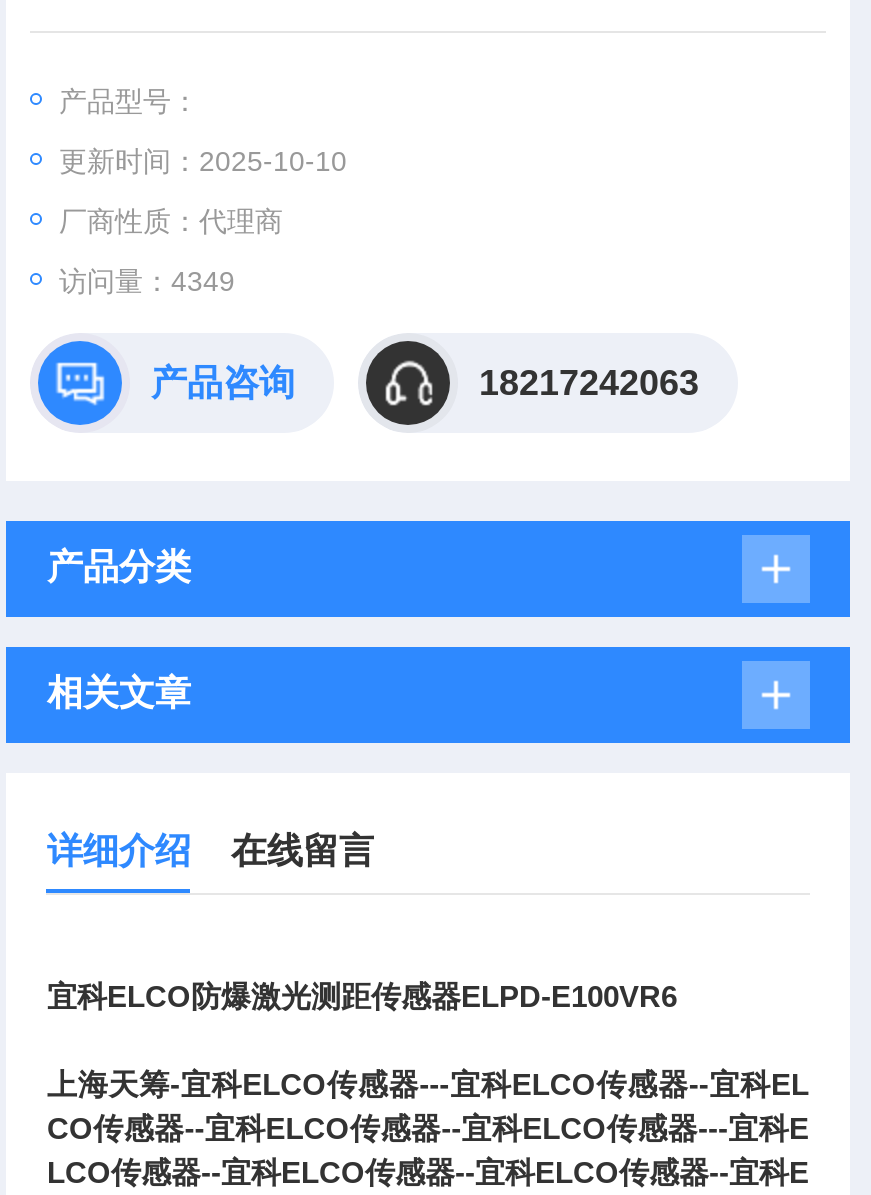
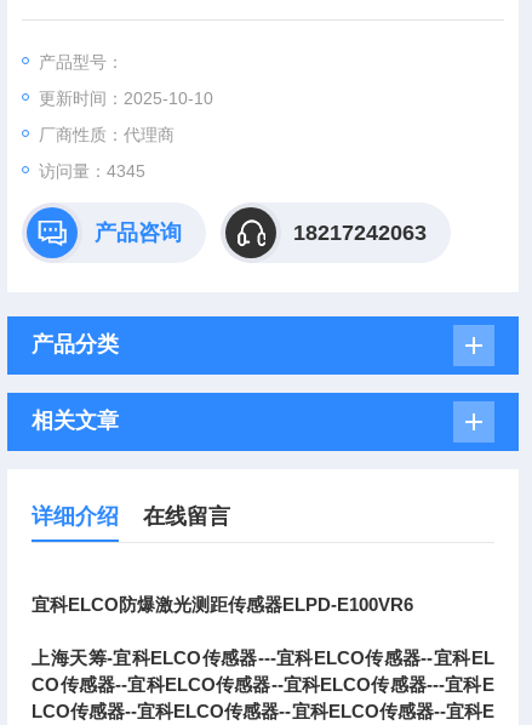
- 访问量：4349
+ 访问量：4345
